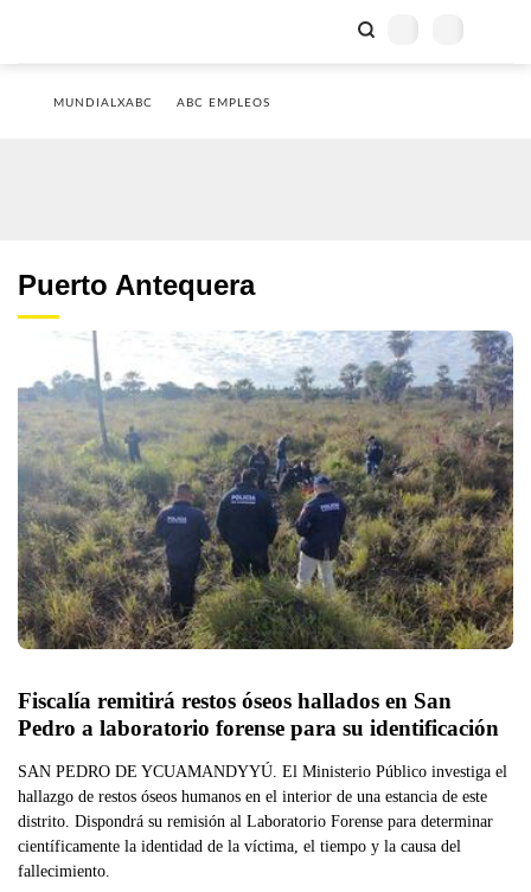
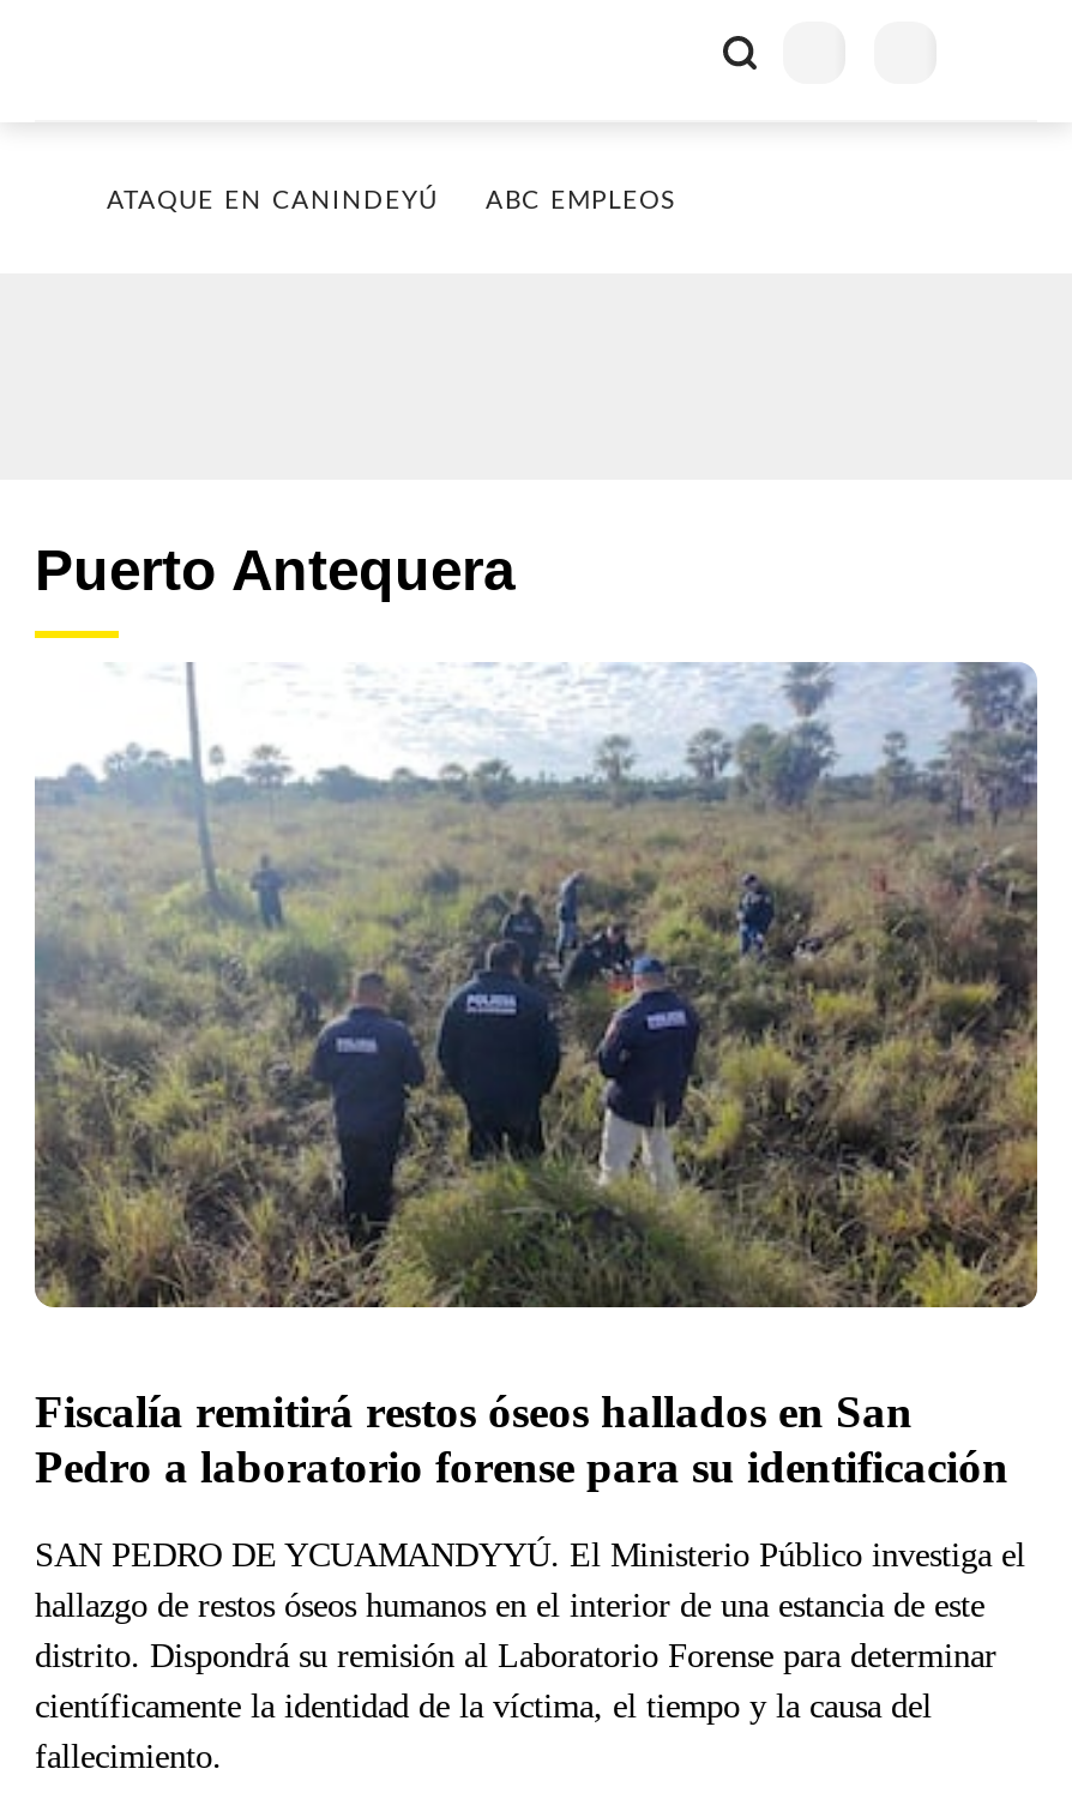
- MUNDIALXABC
+ ATAQUE EN CANINDEYÚ
